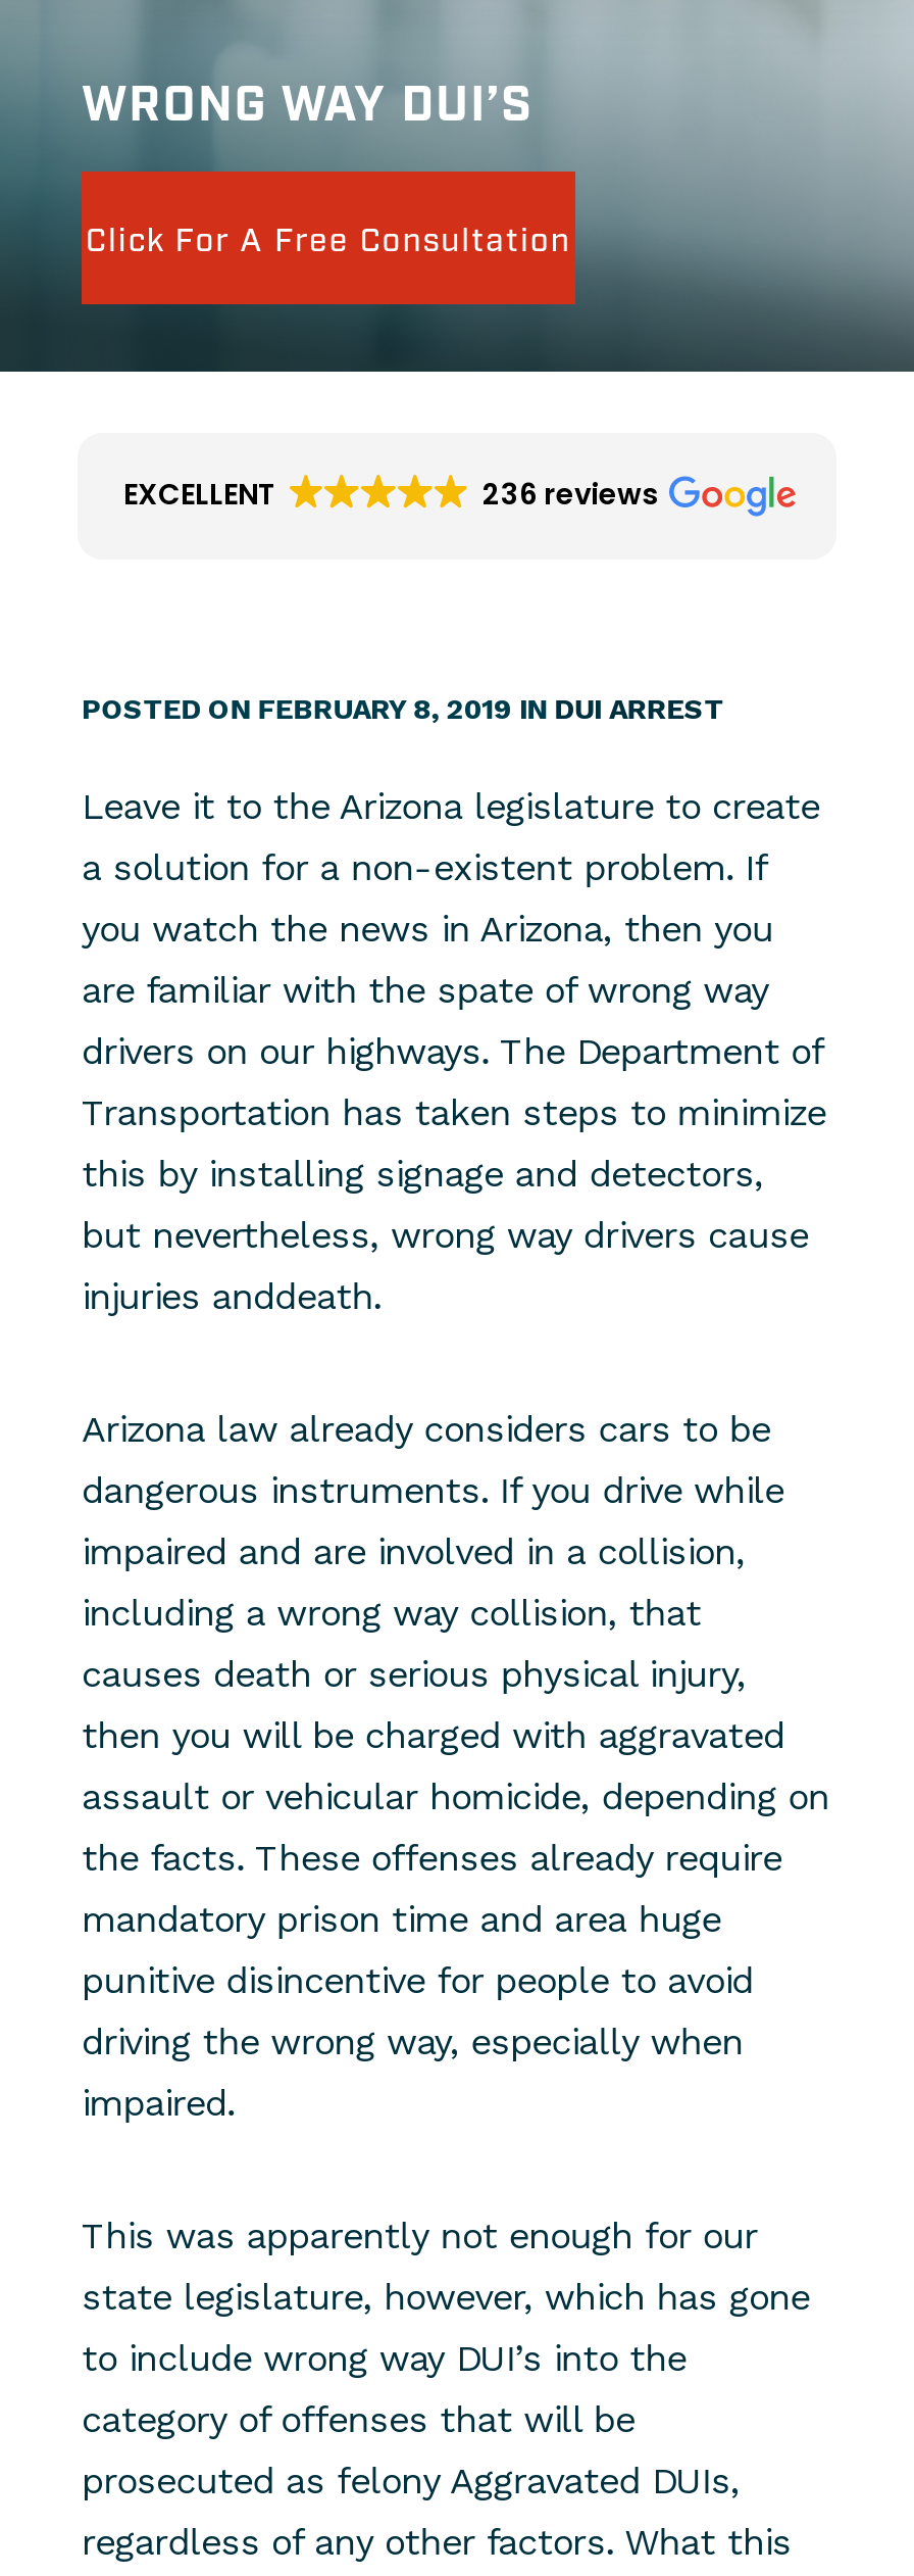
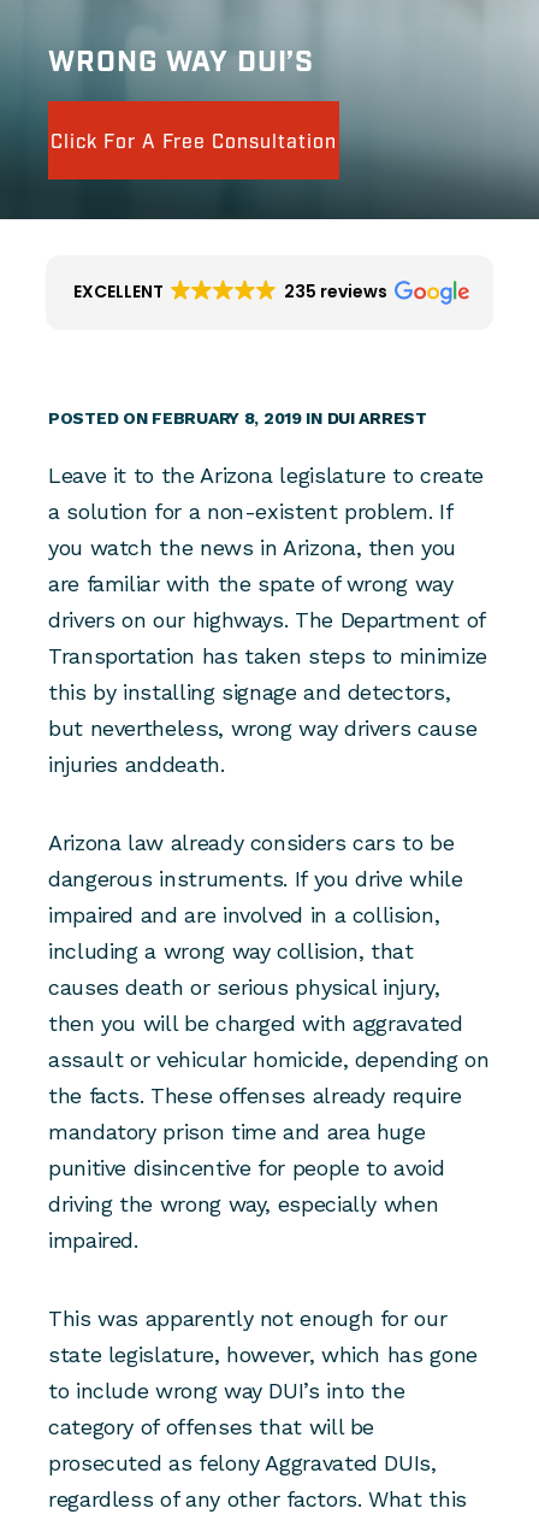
- 236 reviews
+ 235 reviews
